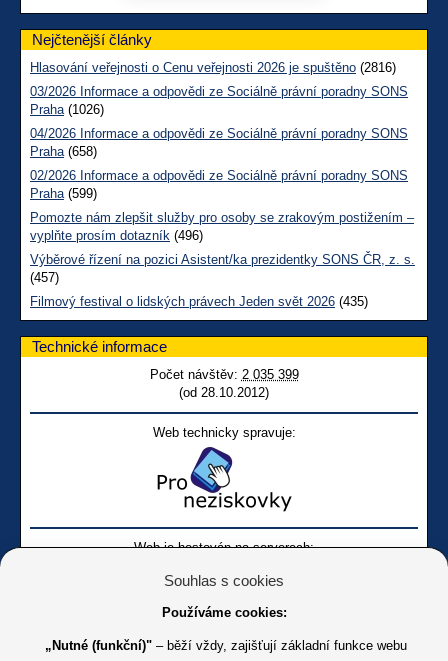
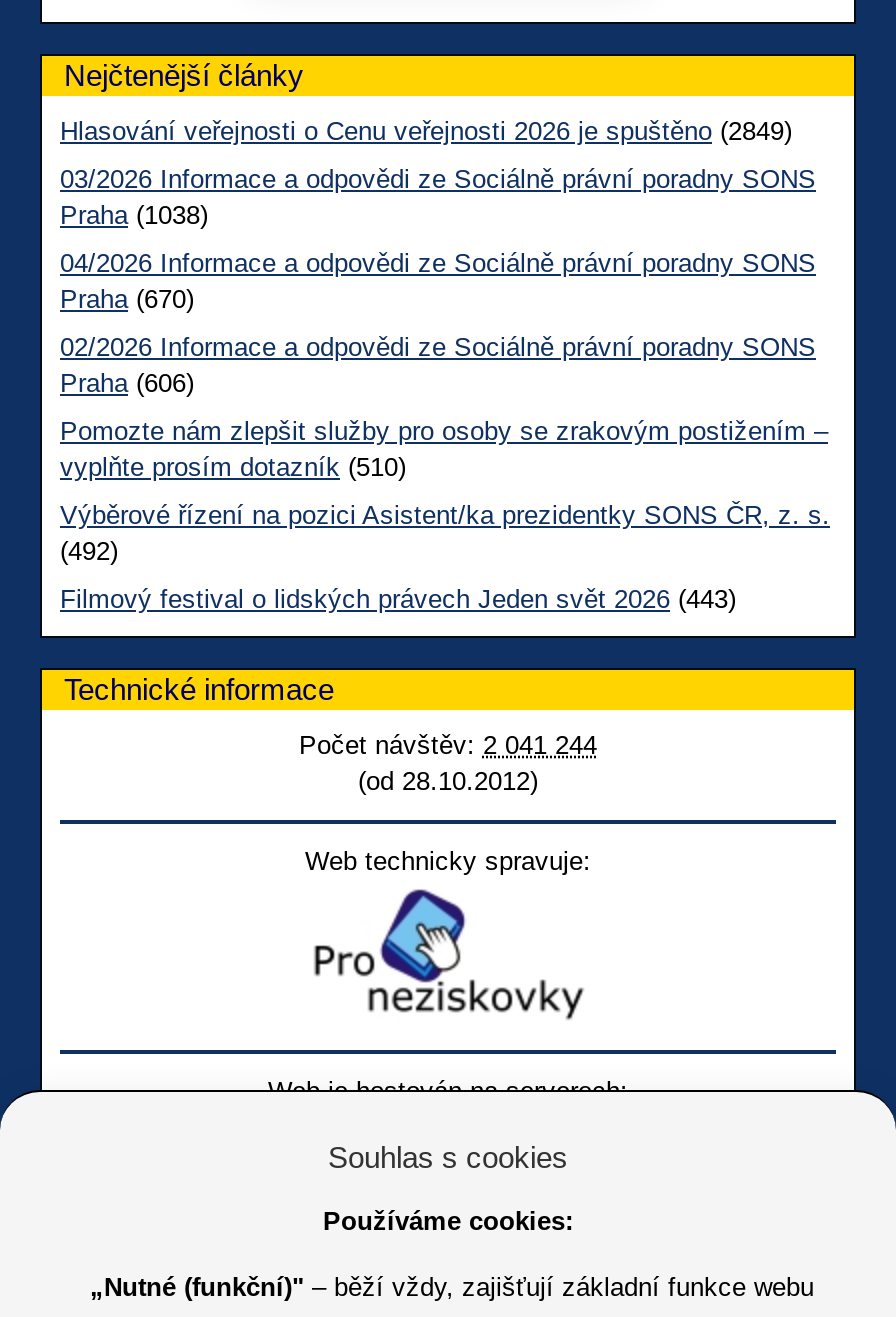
- Hlasování veřejnosti o Cenu veřejnosti 2026 je spuštěno (2816)
+ Hlasování veřejnosti o Cenu veřejnosti 2026 je spuštěno (2849)

- Praha (1026)
+ Praha (1038)

- Praha (658)
+ Praha (670)

- Praha (599)
+ Praha (606)

- vyplňte prosím dotazník (496)
+ vyplňte prosím dotazník (510)

- (457)
+ (492)

- Filmový festival o lidských právech Jeden svět 2026 (435)
+ Filmový festival o lidských právech Jeden svět 2026 (443)

- Počet návštěv: 2 035 399
+ Počet návštěv: 2 041 244
